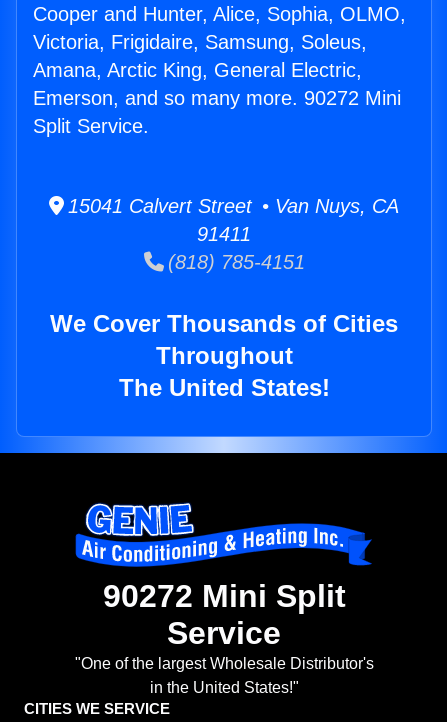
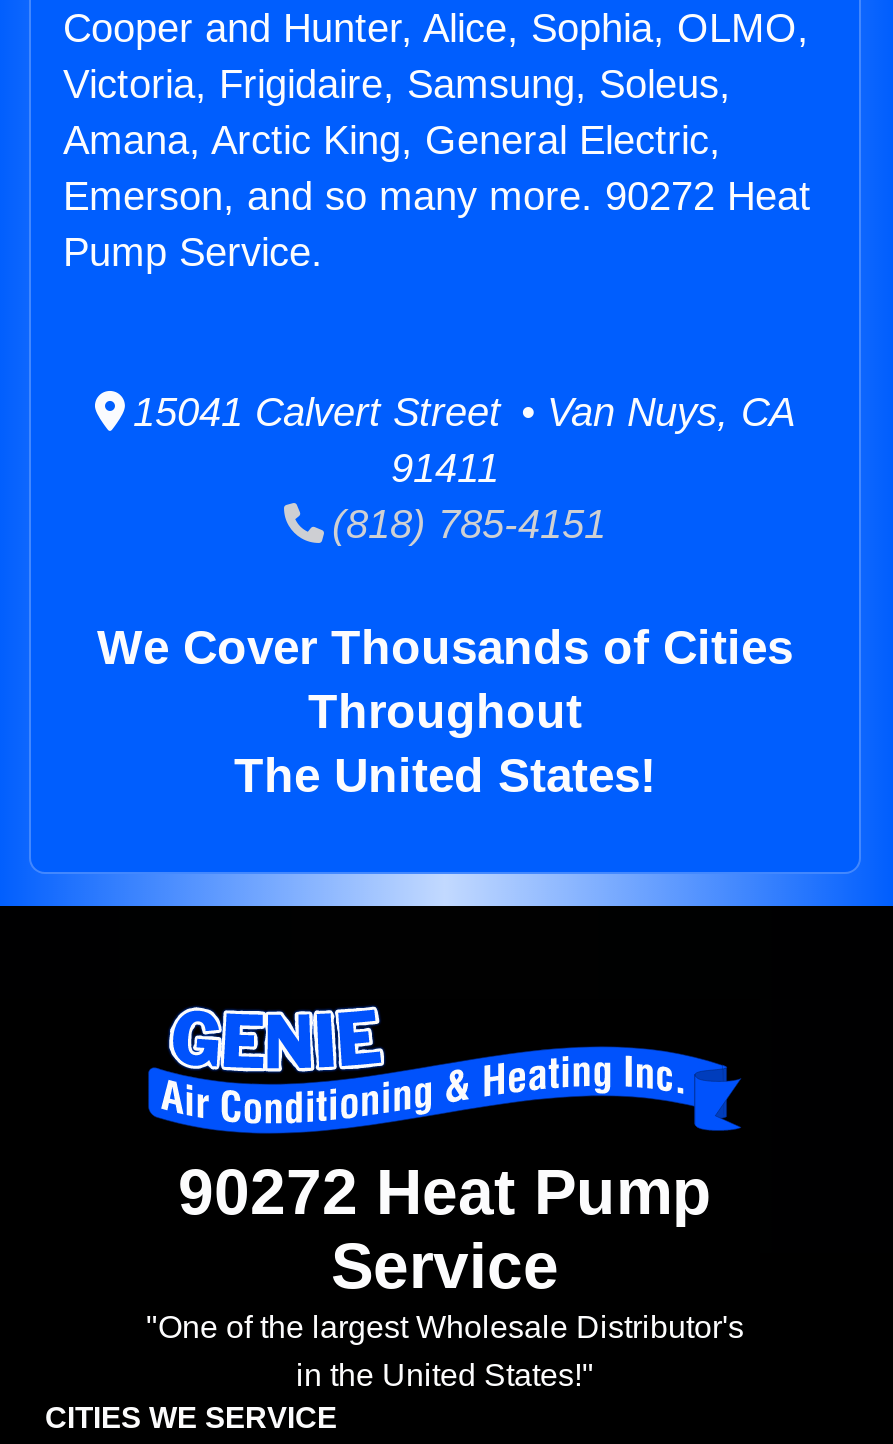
- Emerson, and so many more. 90272 Mini
+ Emerson, and so many more. 90272 Heat

- Split Service.
+ Pump Service.

- 90272 Mini Split
+ 90272 Heat Pump
